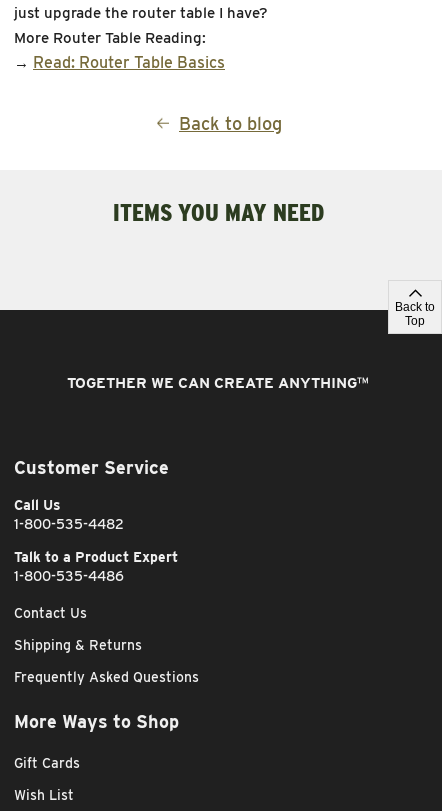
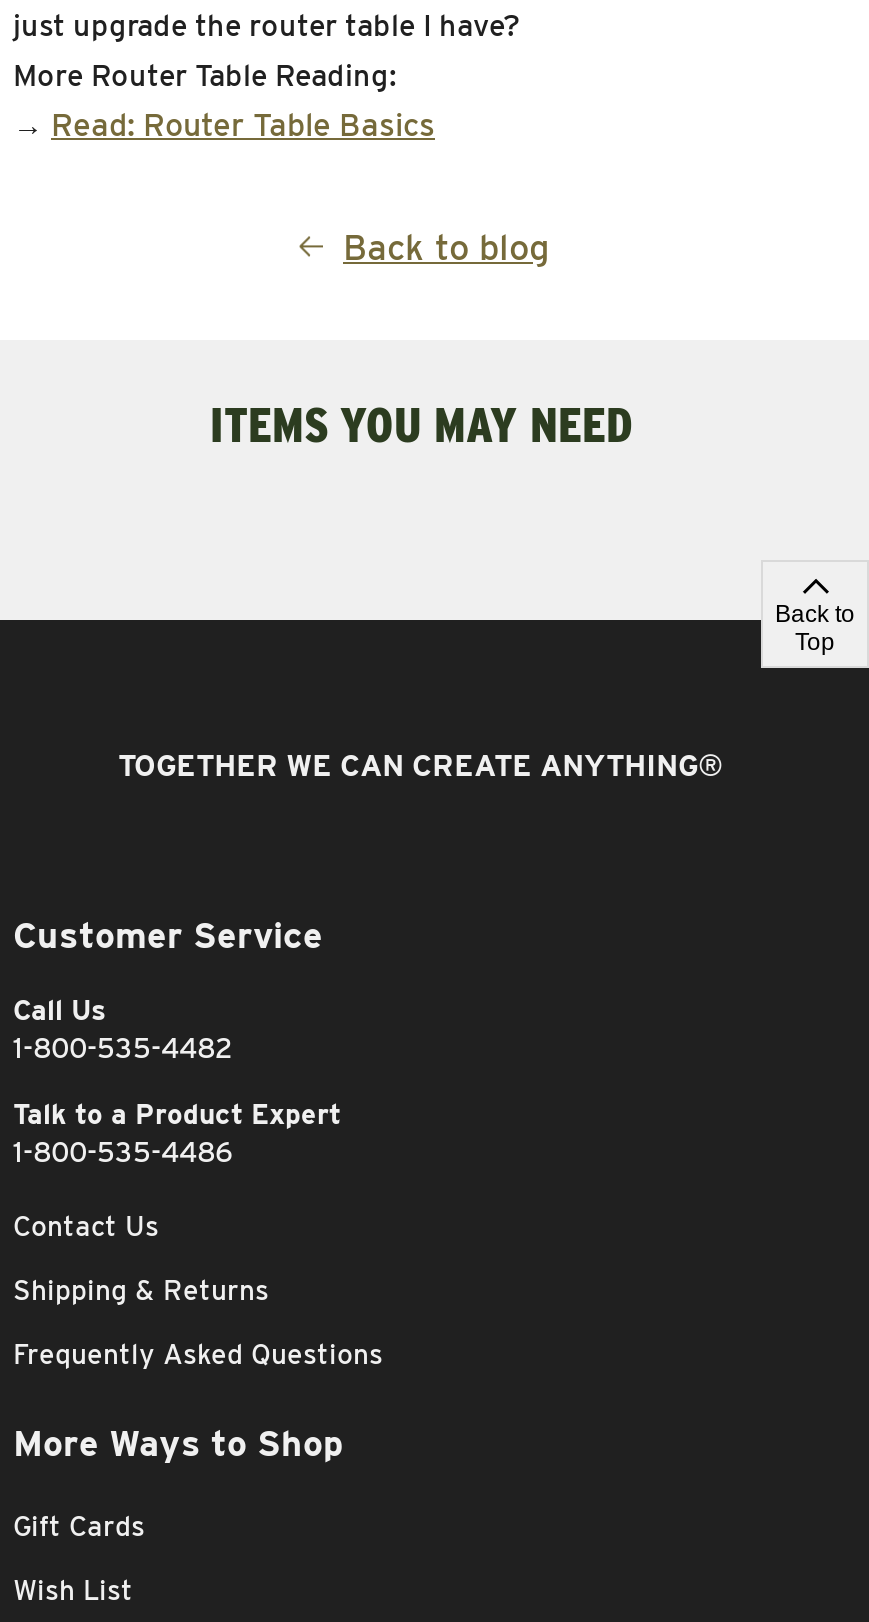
- TOGETHER WE CAN CREATE ANYTHING™
+ TOGETHER WE CAN CREATE ANYTHING®
